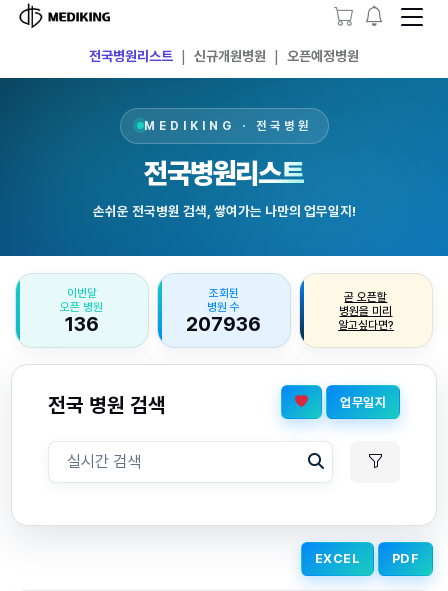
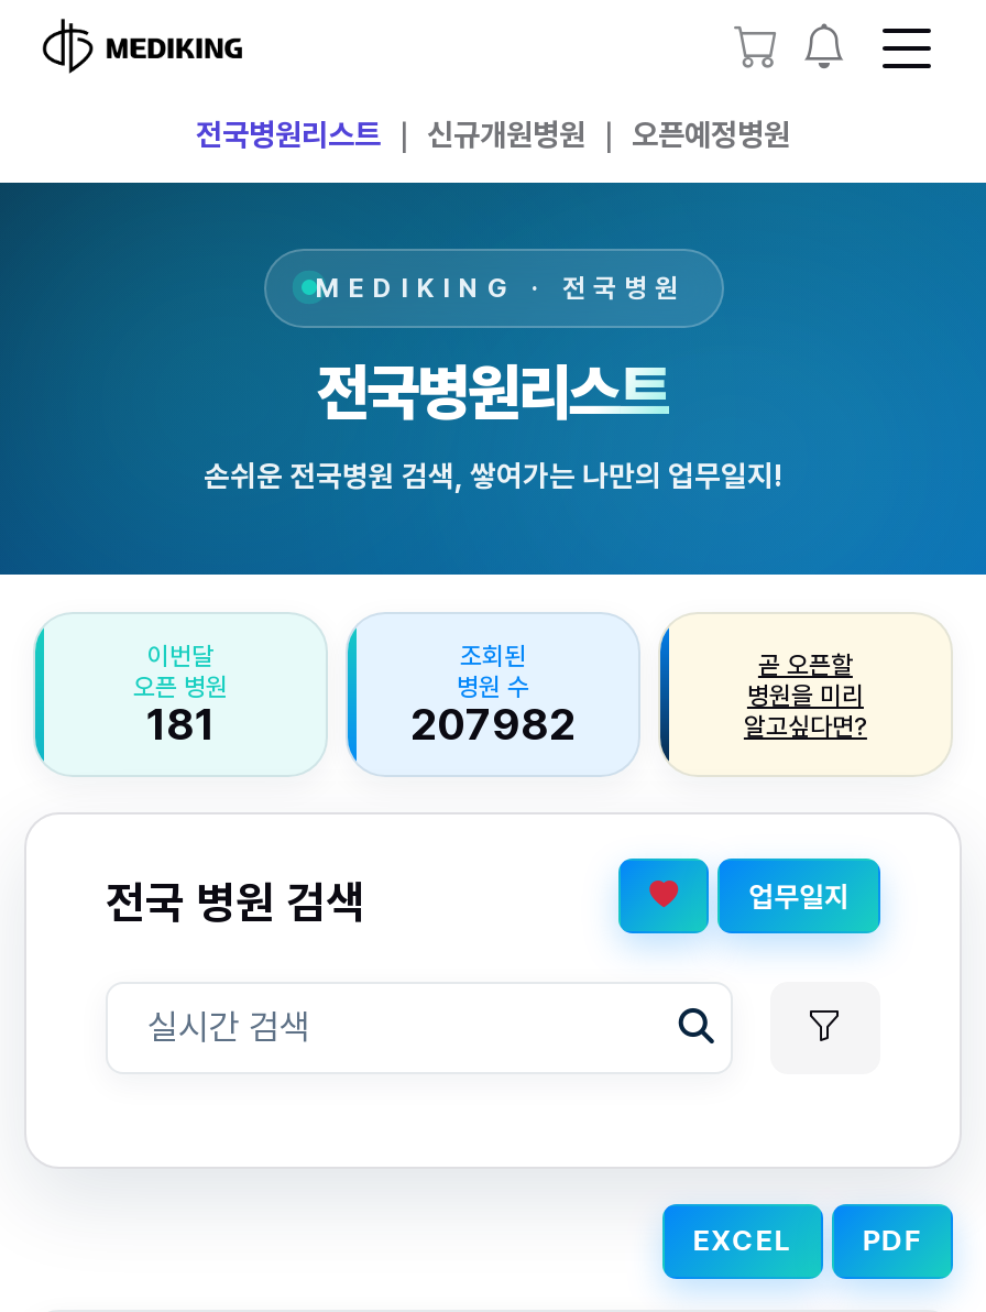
- 136
+ 181

- 207936
+ 207982
